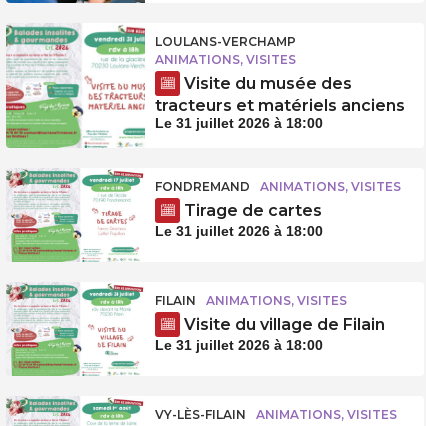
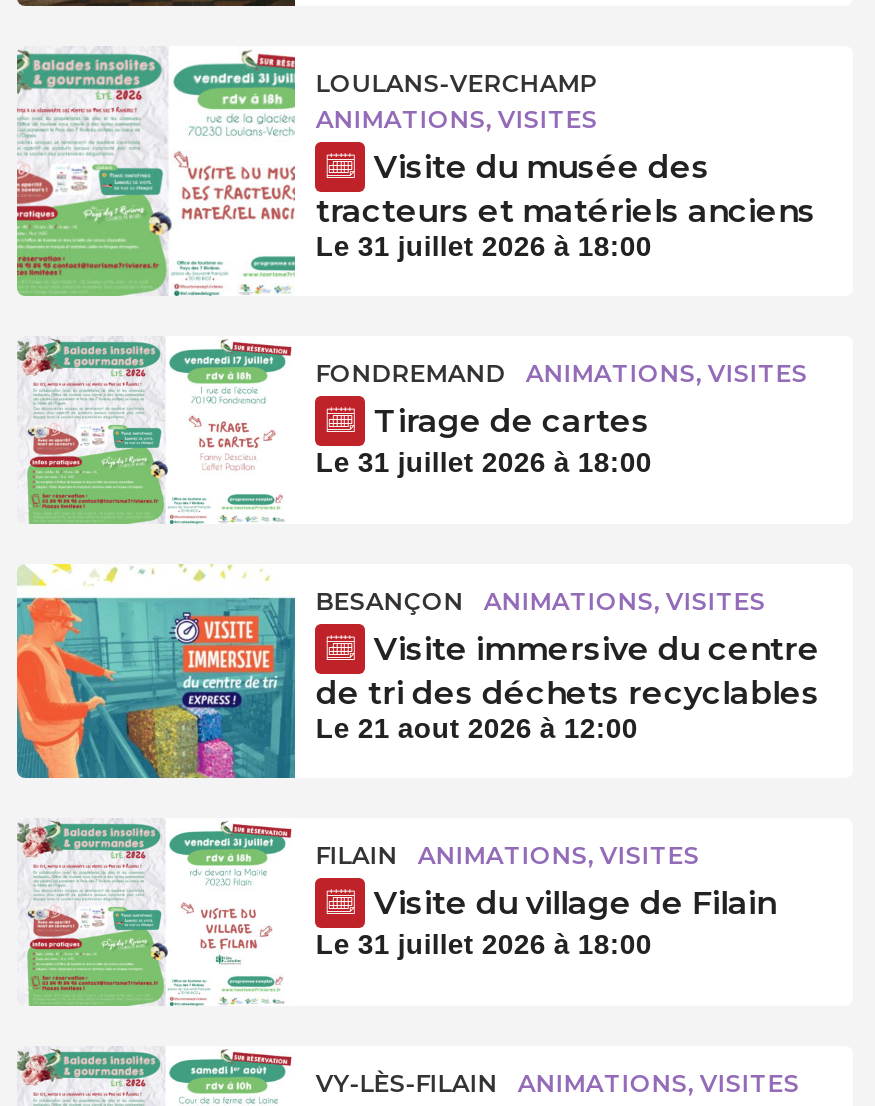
+ [image]
+ BESANÇON
+ ANIMATIONS, VISITES
+ Visite immersive du centre
+ de tri des déchets recyclables
+ Le 21 aout 2026 à 12:00
